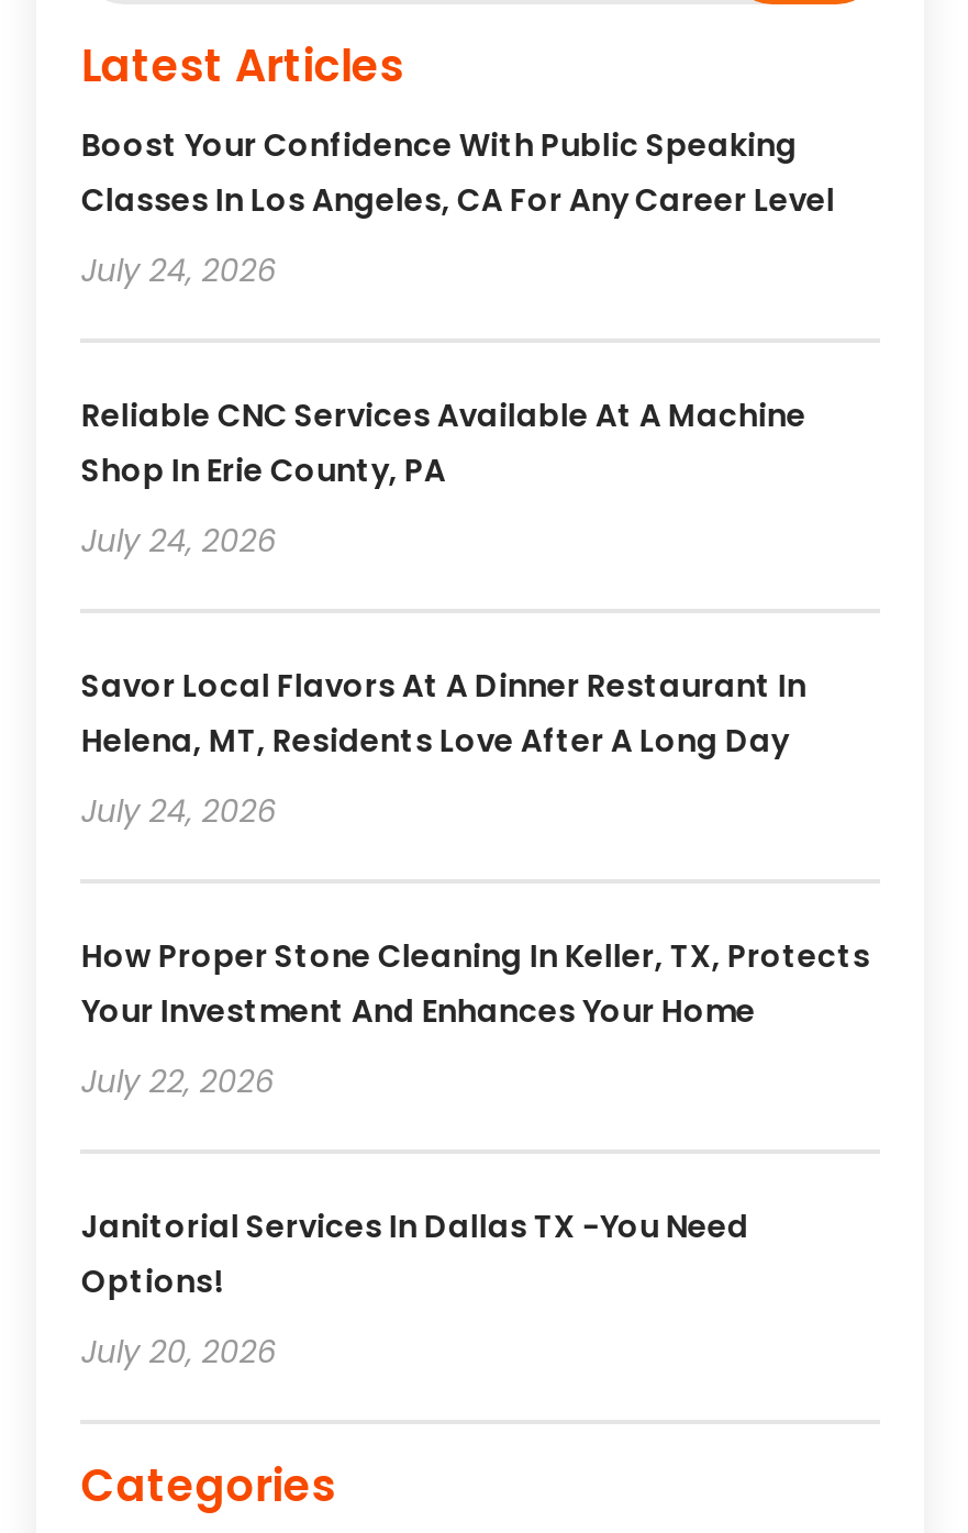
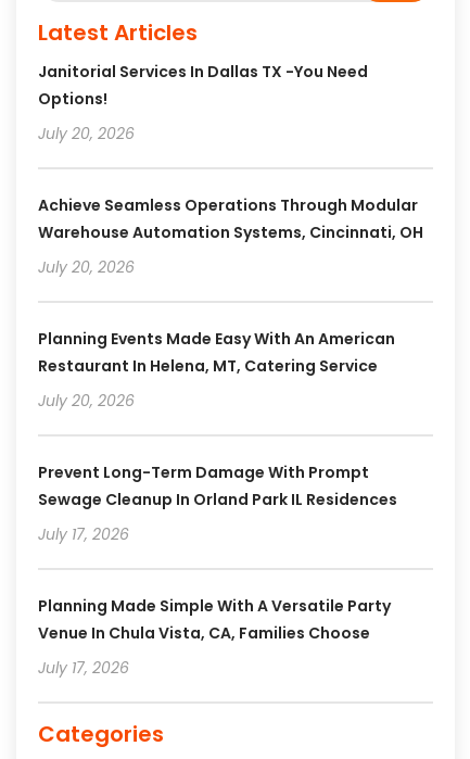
- Boost Your Confidence With Public Speaking
- Classes In Los Angeles, CA For Any Career Level
- July 24, 2026
- Reliable CNC Services Available At A Machine
- Shop In Erie County, PA
- July 24, 2026
- Savor Local Flavors At A Dinner Restaurant In
- Helena, MT, Residents Love After A Long Day
- July 24, 2026
- How Proper Stone Cleaning In Keller, TX, Protects
- Your Investment And Enhances Your Home
- July 22, 2026

moved up: Janitorial Services In Dallas TX -You Need | Options! | July 20, 2026

+ Achieve Seamless Operations Through Modular
+ Warehouse Automation Systems, Cincinnati, OH
+ July 20, 2026
+ Planning Events Made Easy With An American
+ Restaurant In Helena, MT, Catering Service
+ July 20, 2026
+ Prevent Long-Term Damage With Prompt
+ Sewage Cleanup In Orland Park IL Residences
+ July 17, 2026
+ Planning Made Simple With A Versatile Party
+ Venue In Chula Vista, CA, Families Choose
+ July 17, 2026
